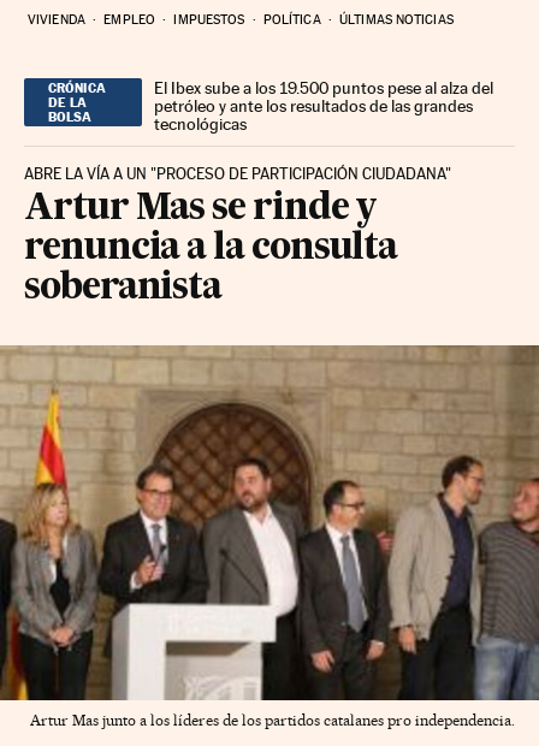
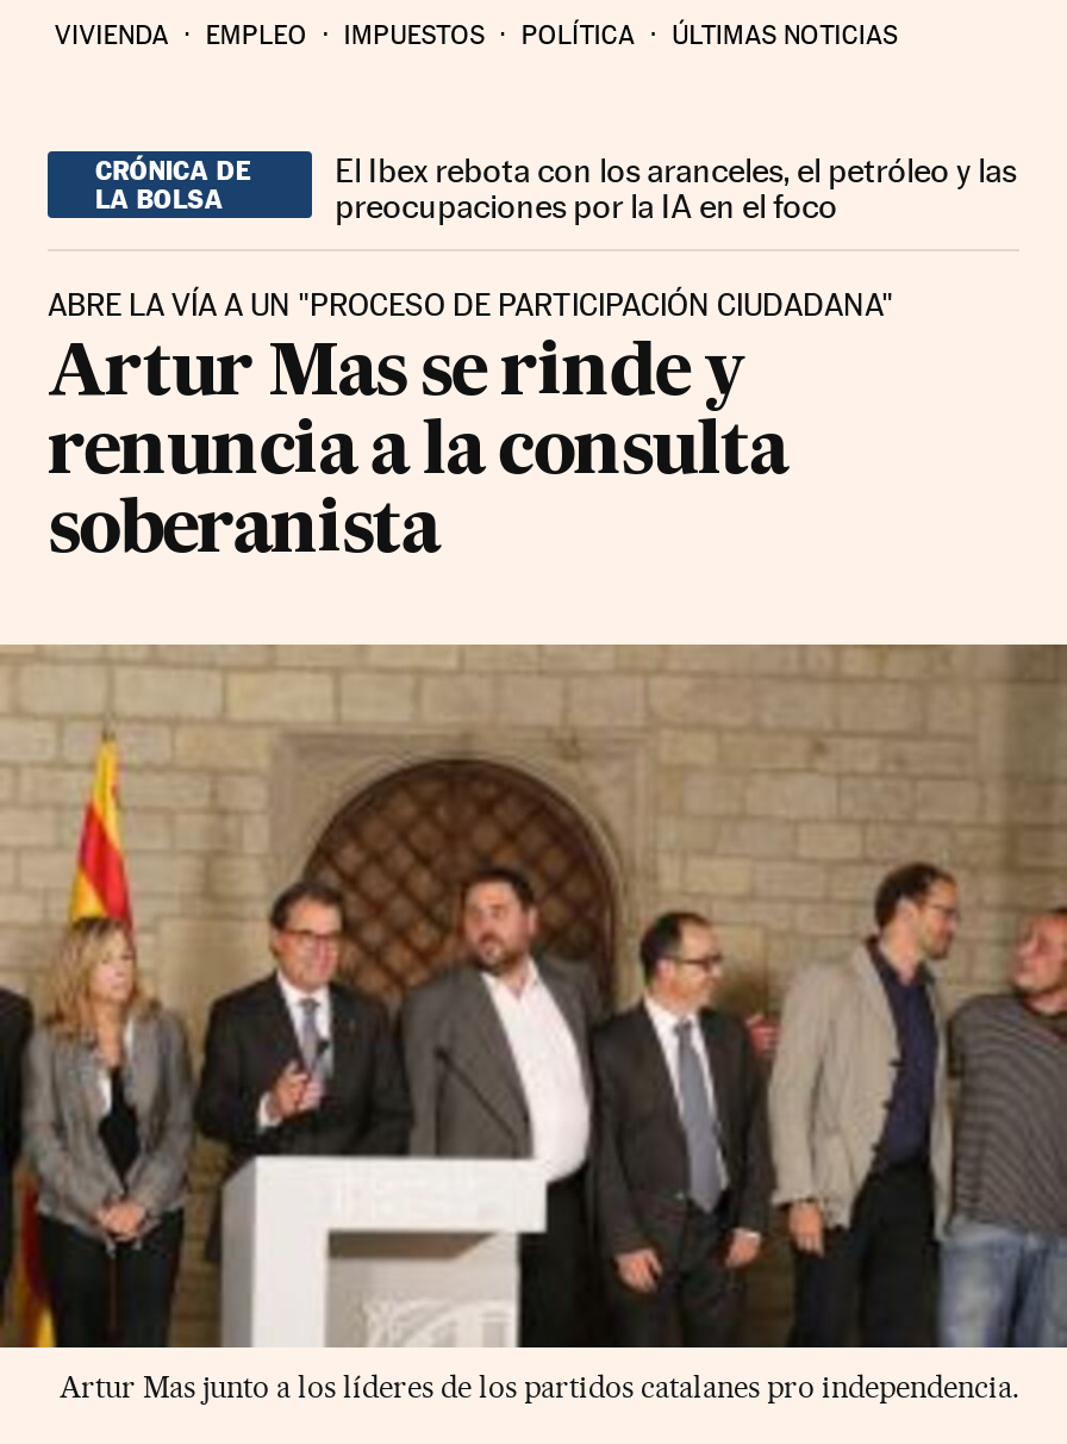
- El Ibex sube a los 19.500 puntos pese al alza del
- petróleo y ante los resultados de las grandes
- tecnológicas
+ El Ibex rebota con los aranceles, el petróleo y las
+ preocupaciones por la IA en el foco
